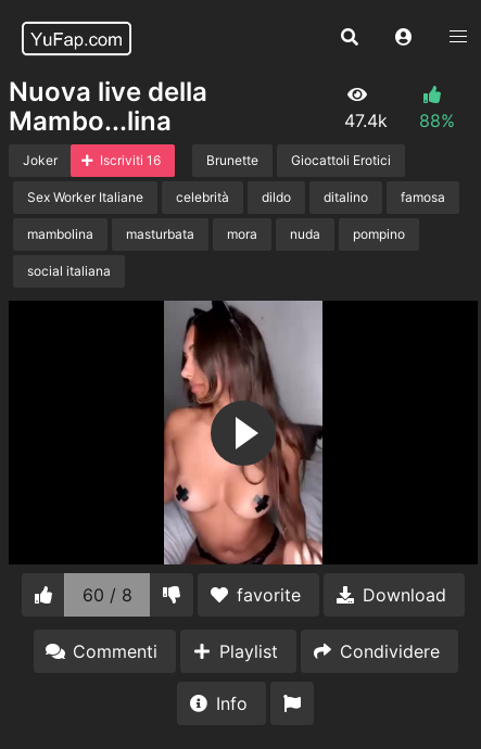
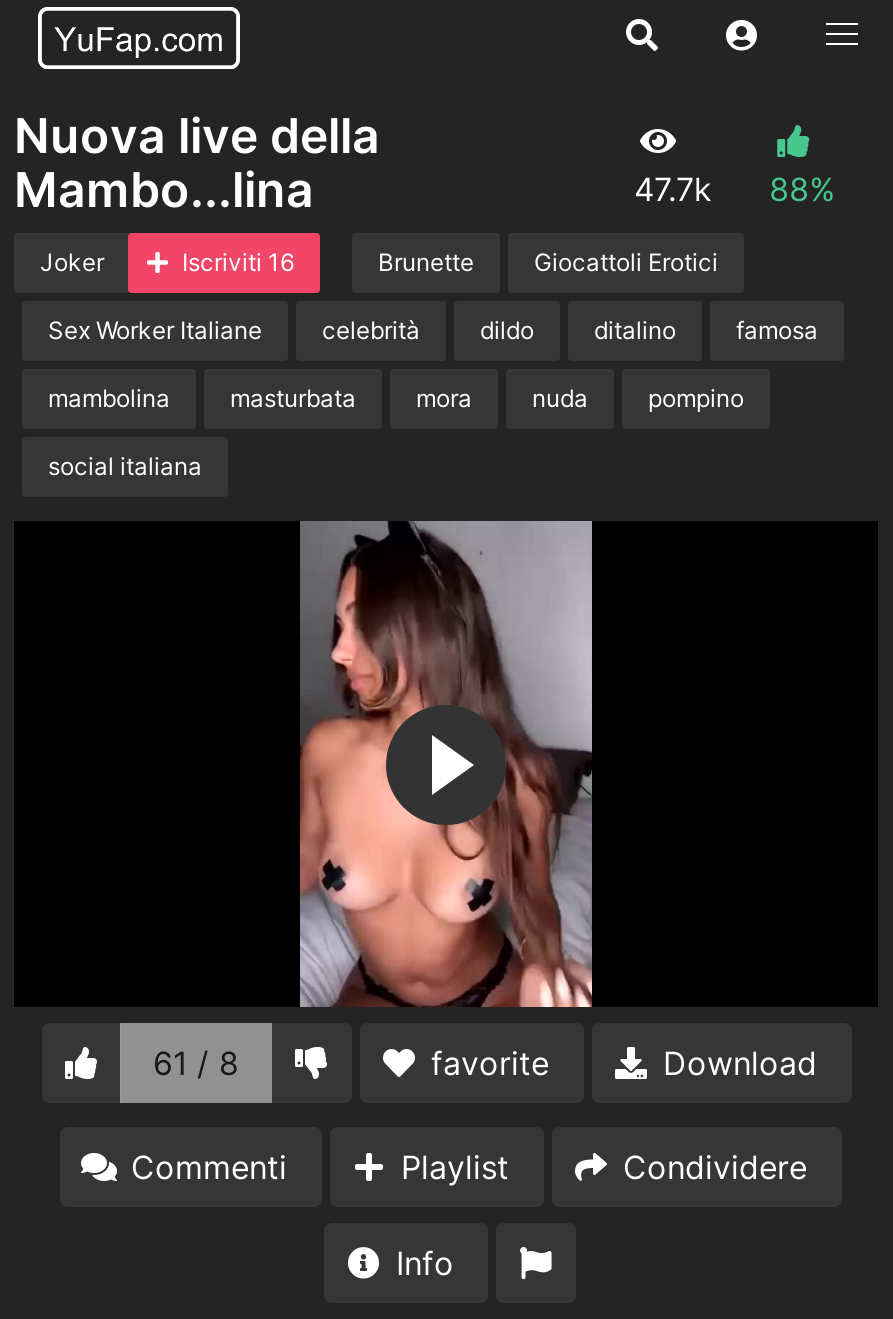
- 47.4k 88%
+ 47.7k 88%

- 60 / 8
+ 61 / 8
